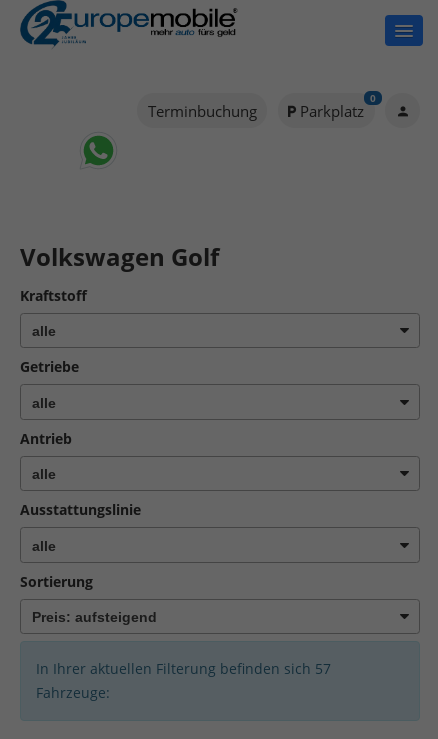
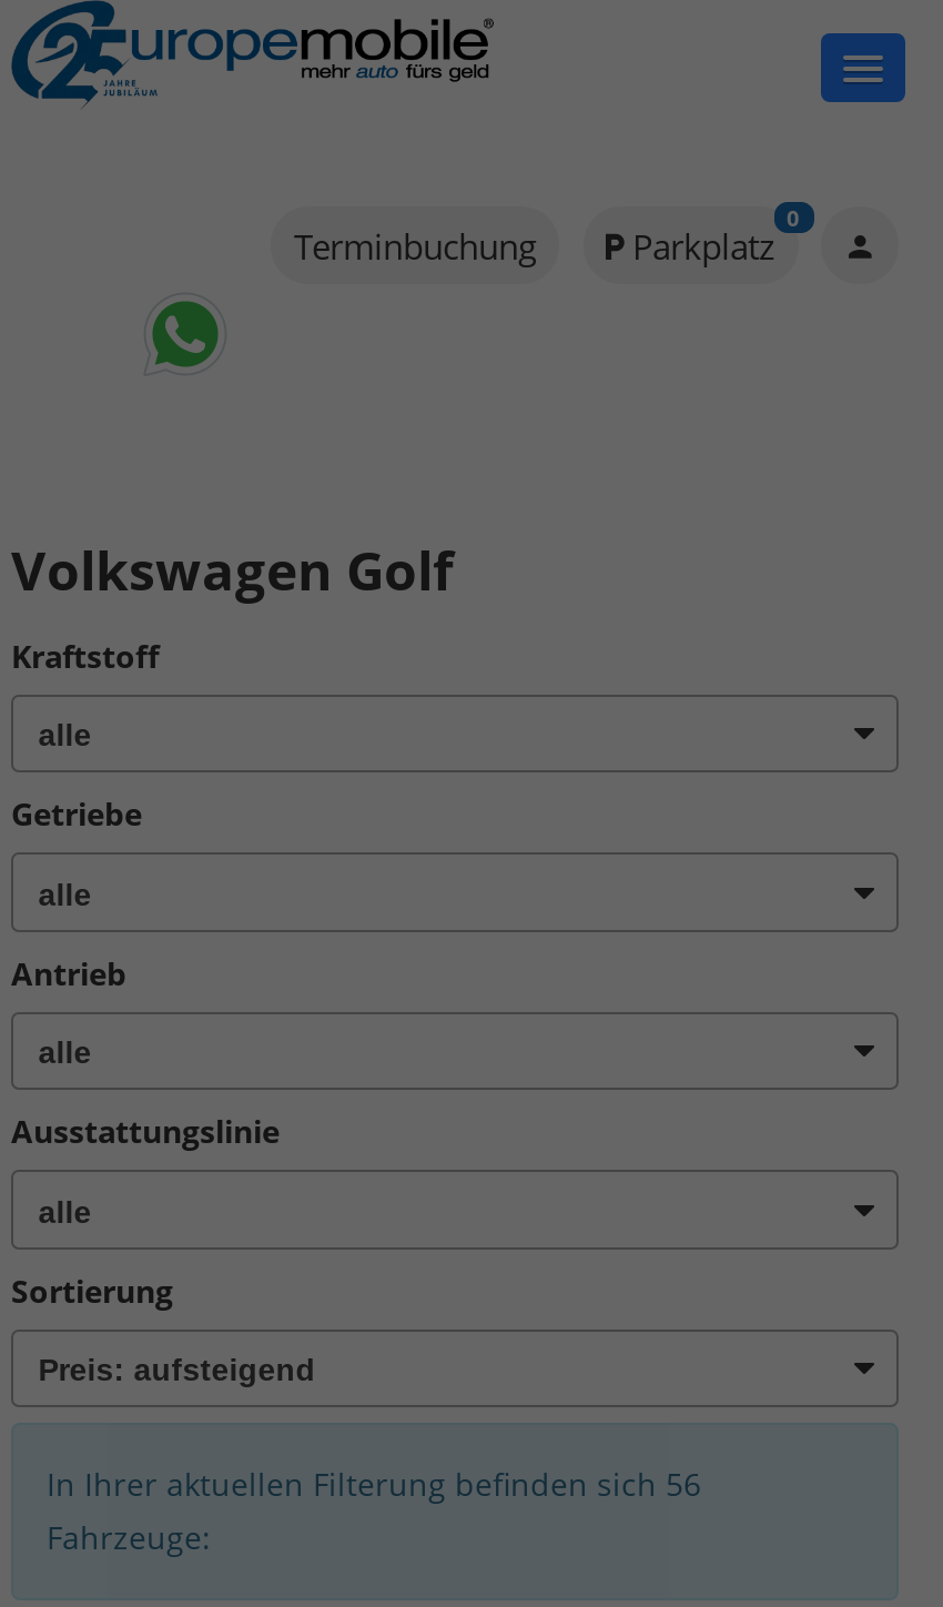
- In Ihrer aktuellen Filterung befinden sich 57
+ In Ihrer aktuellen Filterung befinden sich 56
